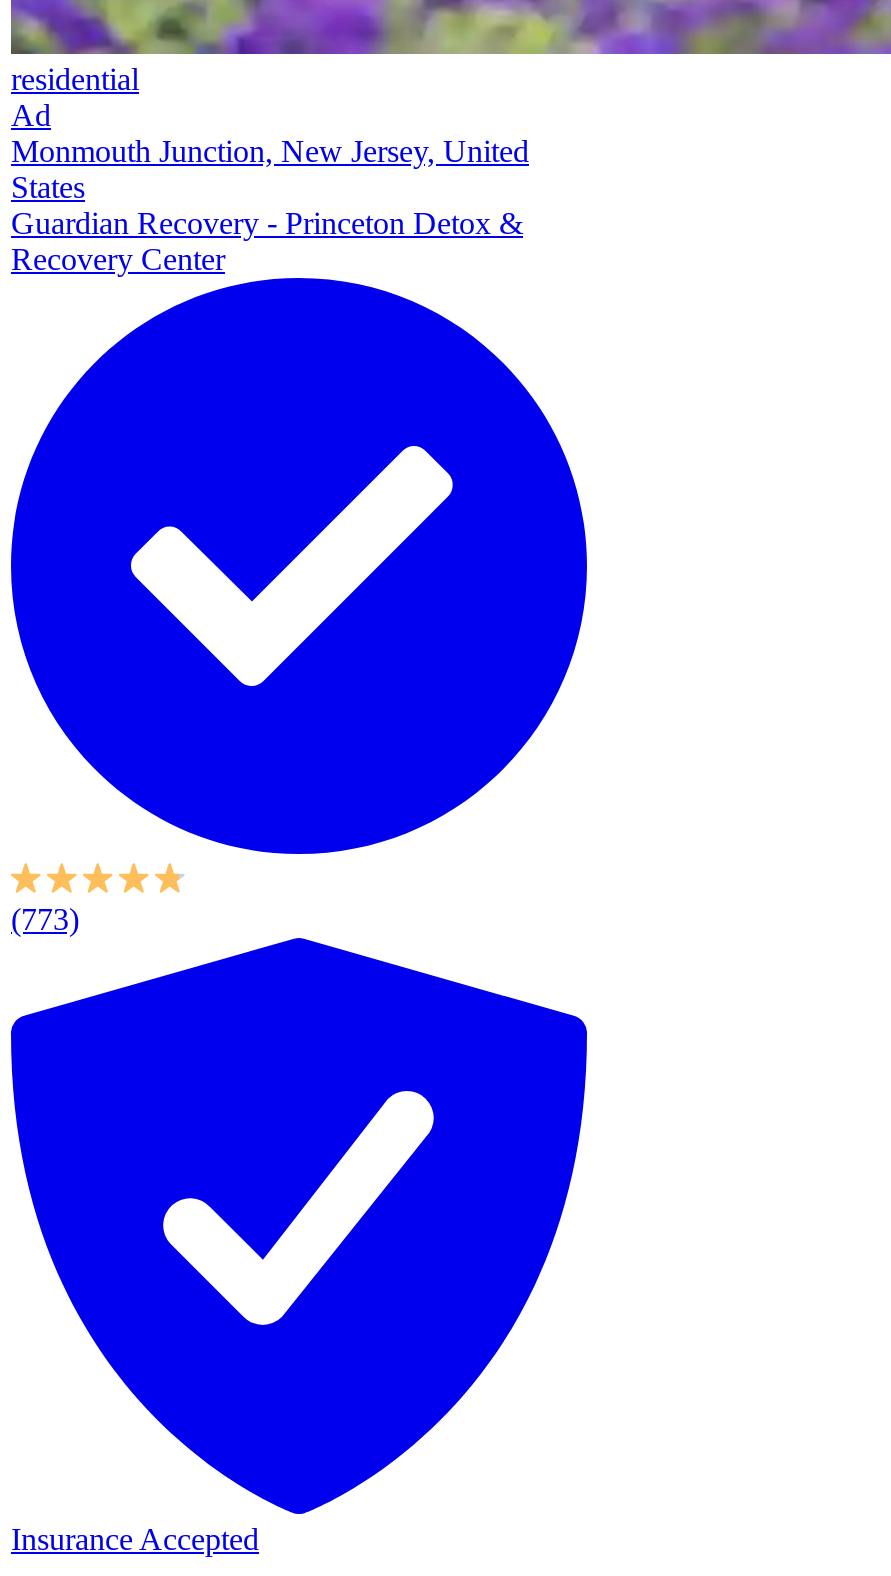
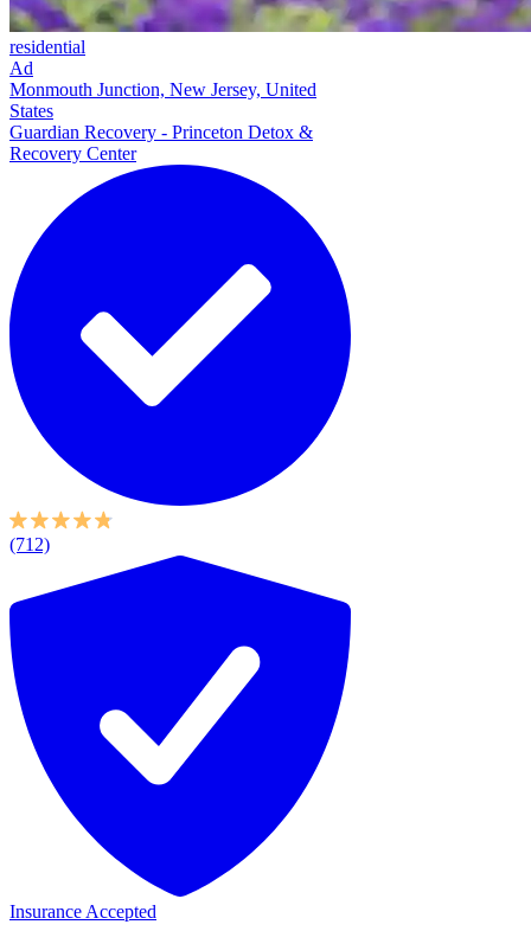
- (773)
+ (712)
